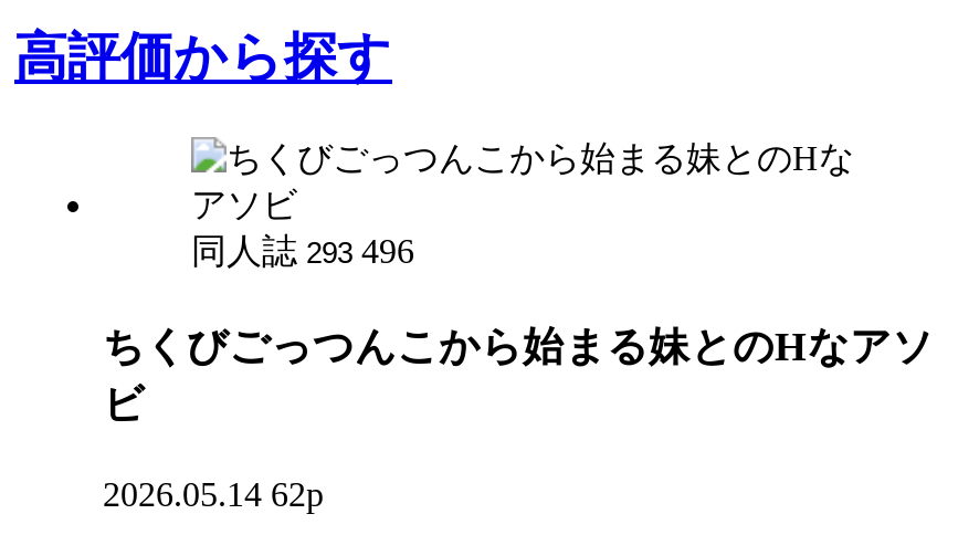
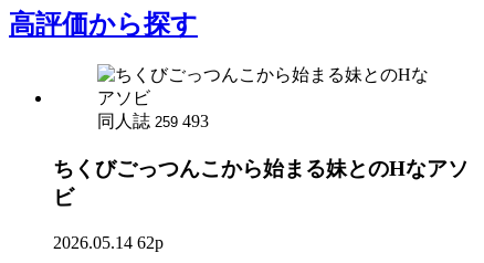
- 同人誌 293 496
+ 同人誌 259 493
